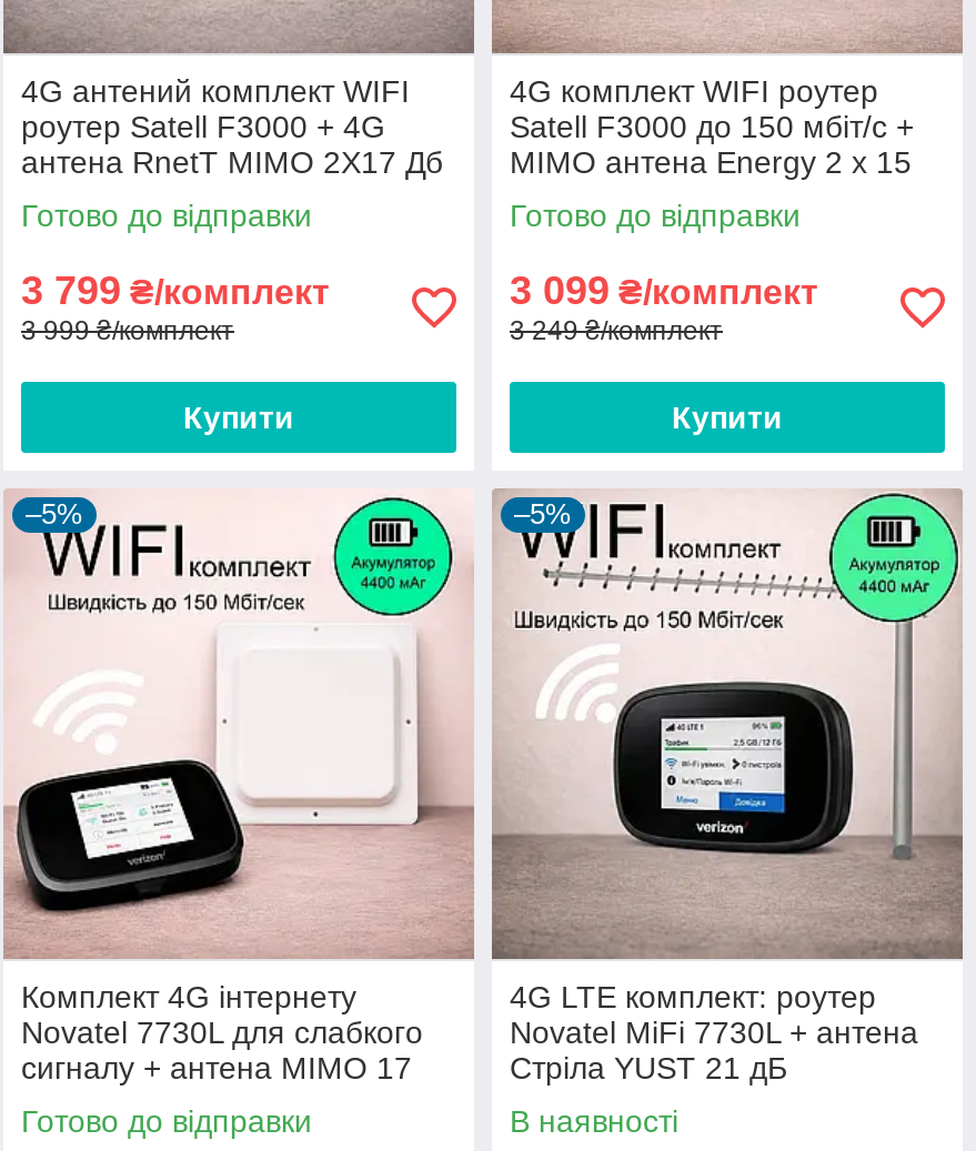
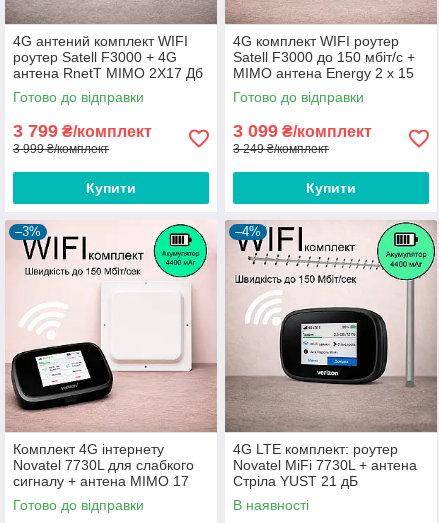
- –5%
+ –3%

- –5%
+ –4%
